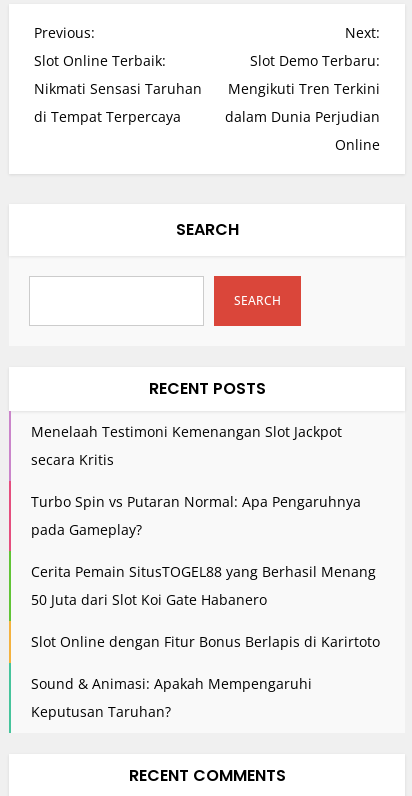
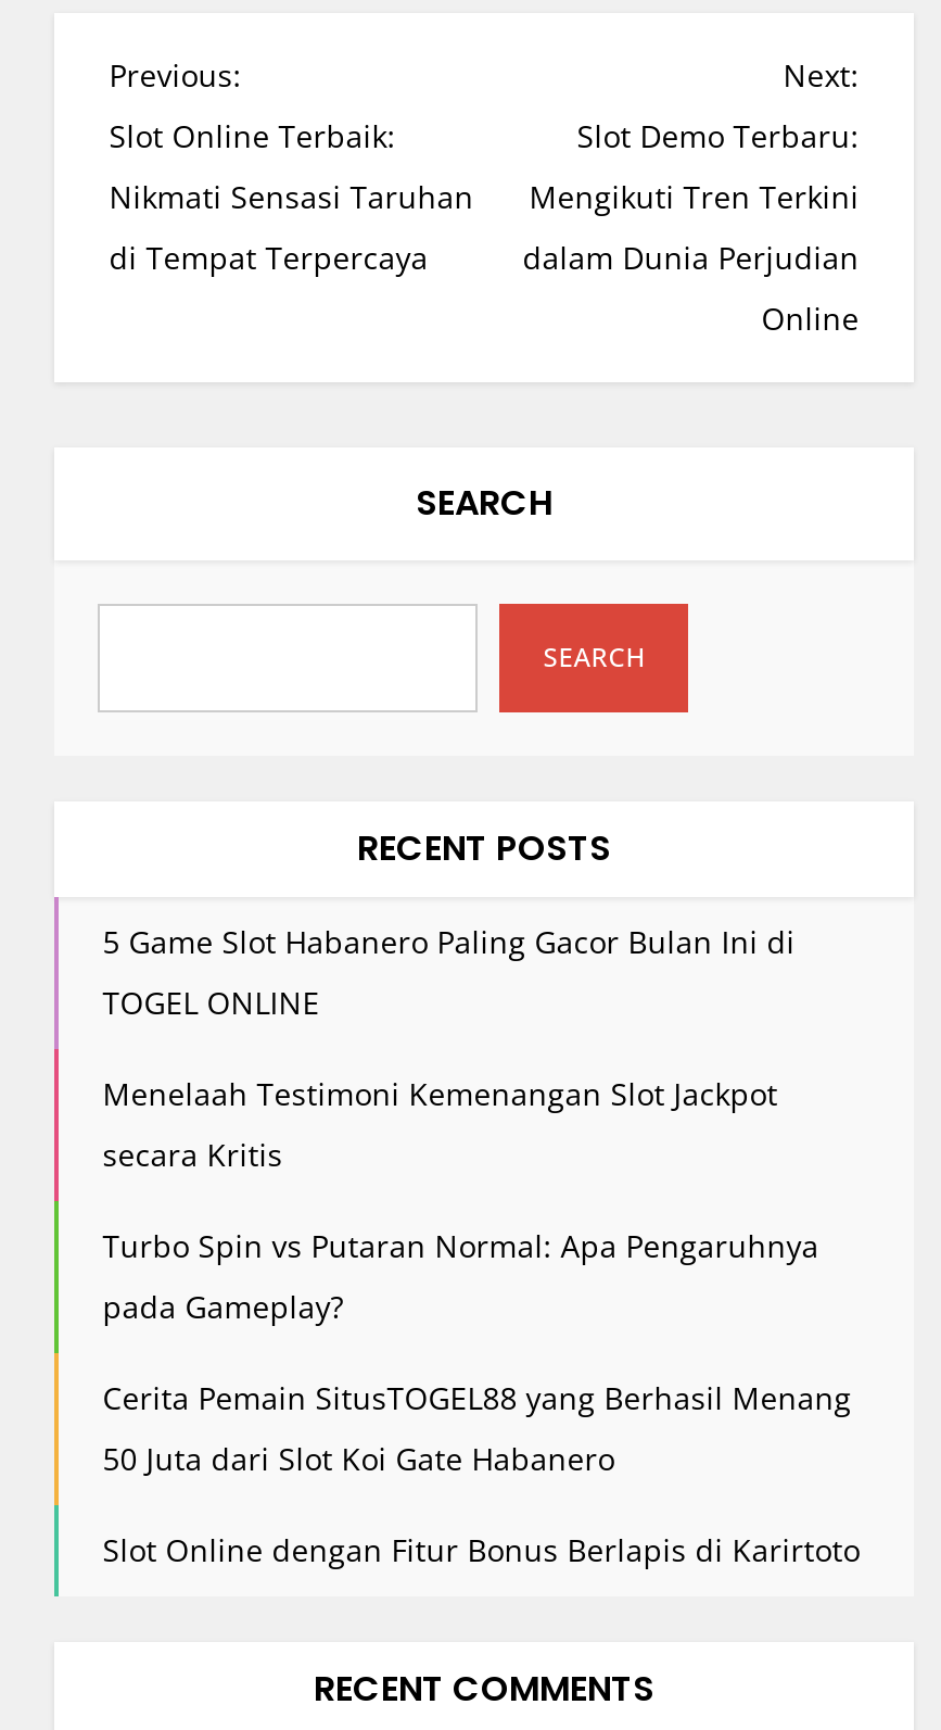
+ 5 Game Slot Habanero Paling Gacor Bulan Ini di
+ TOGEL ONLINE

moved down: Menelaah Testimoni Kemenangan Slot Jackpot | secara Kritis | Turbo Spin vs Putaran Normal: Apa Pengaruhnya | pada Gameplay? | Cerita Pemain SitusTOGEL88 yang Berhasil Menang | 50 Juta dari Slot Koi Gate Habanero | Slot Online dengan Fitur Bonus Berlapis di Karirtoto

- Sound & Animasi: Apakah Mempengaruhi
- Keputusan Taruhan?
